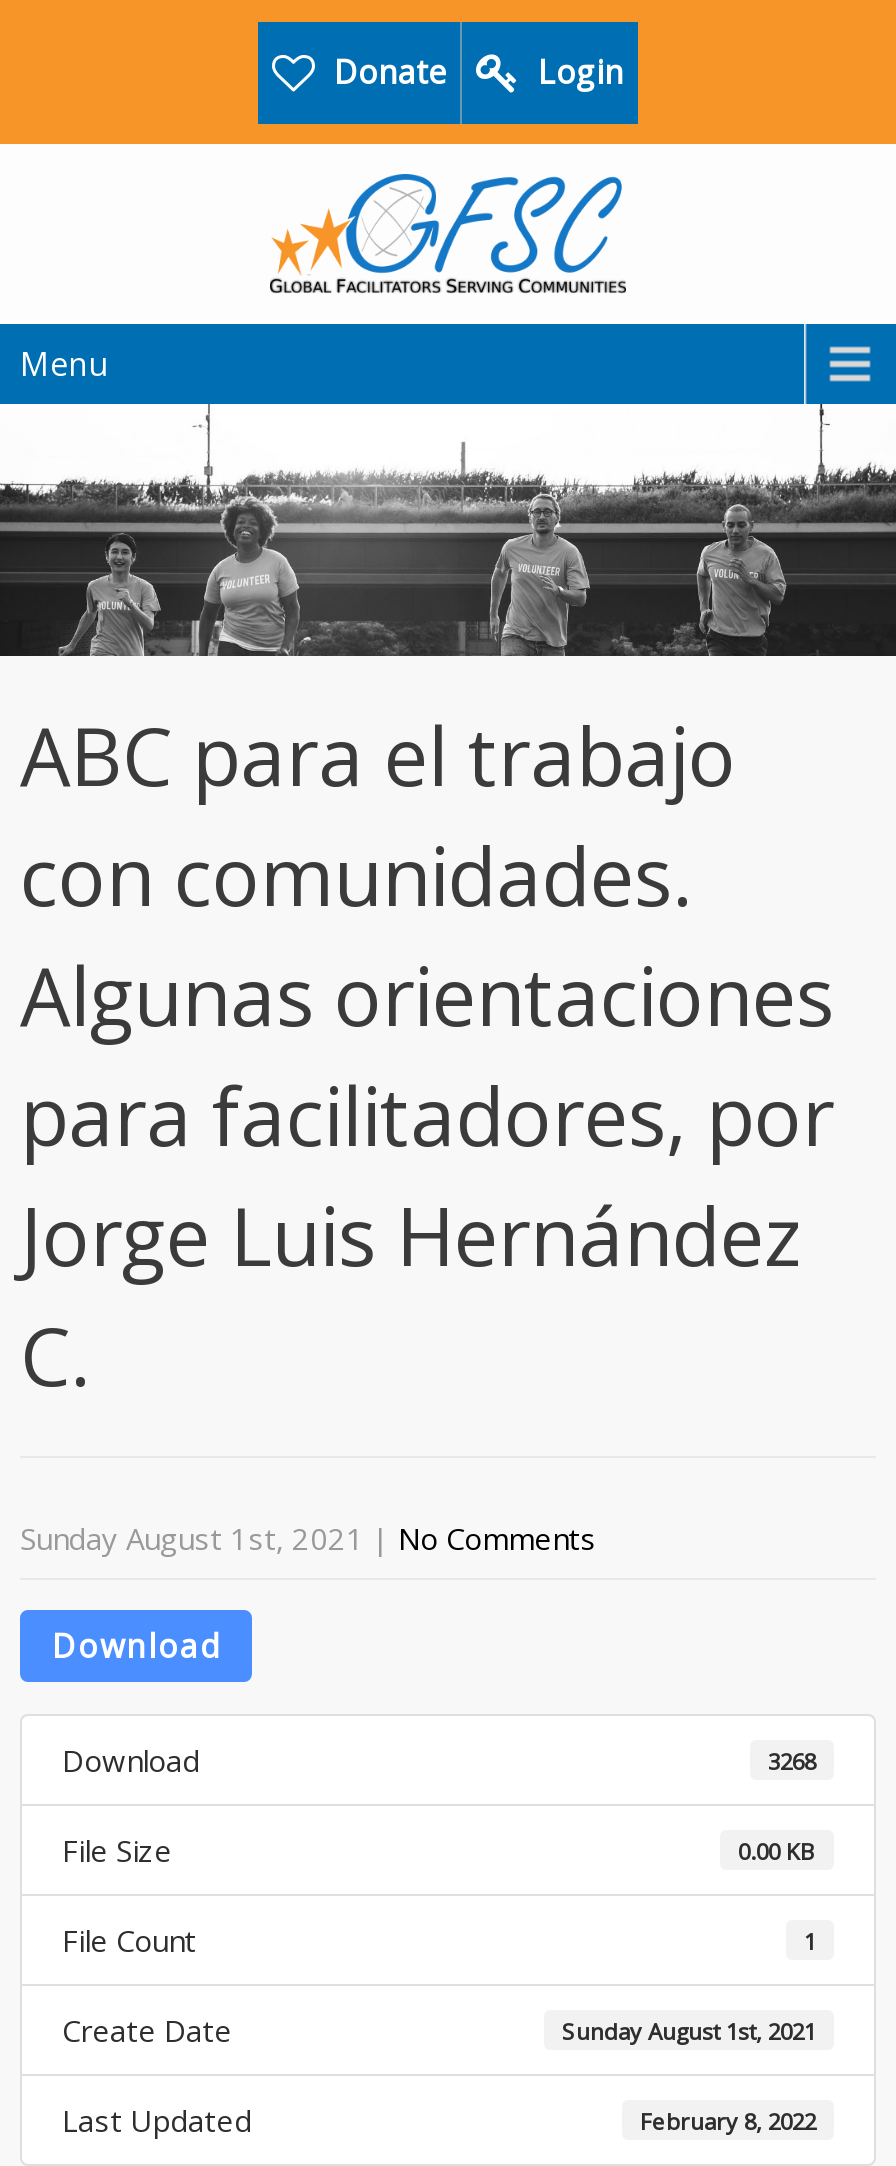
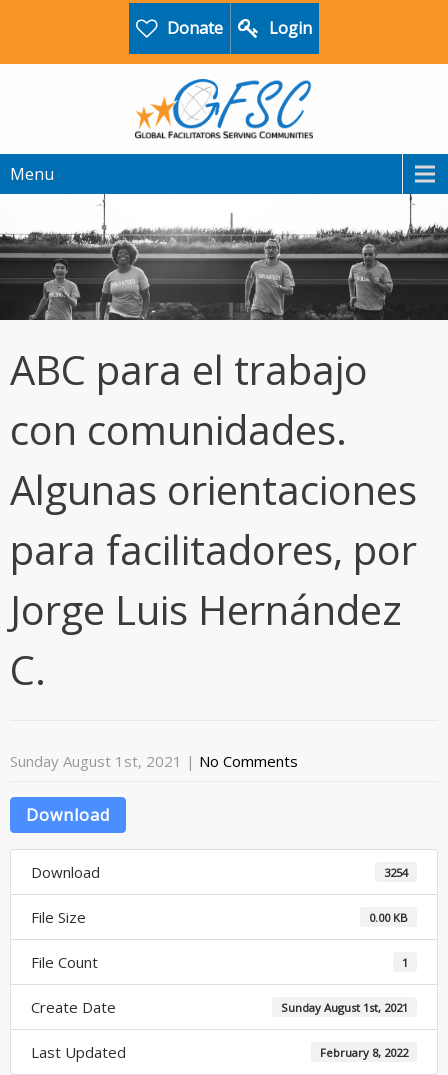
- 3268
+ 3254
